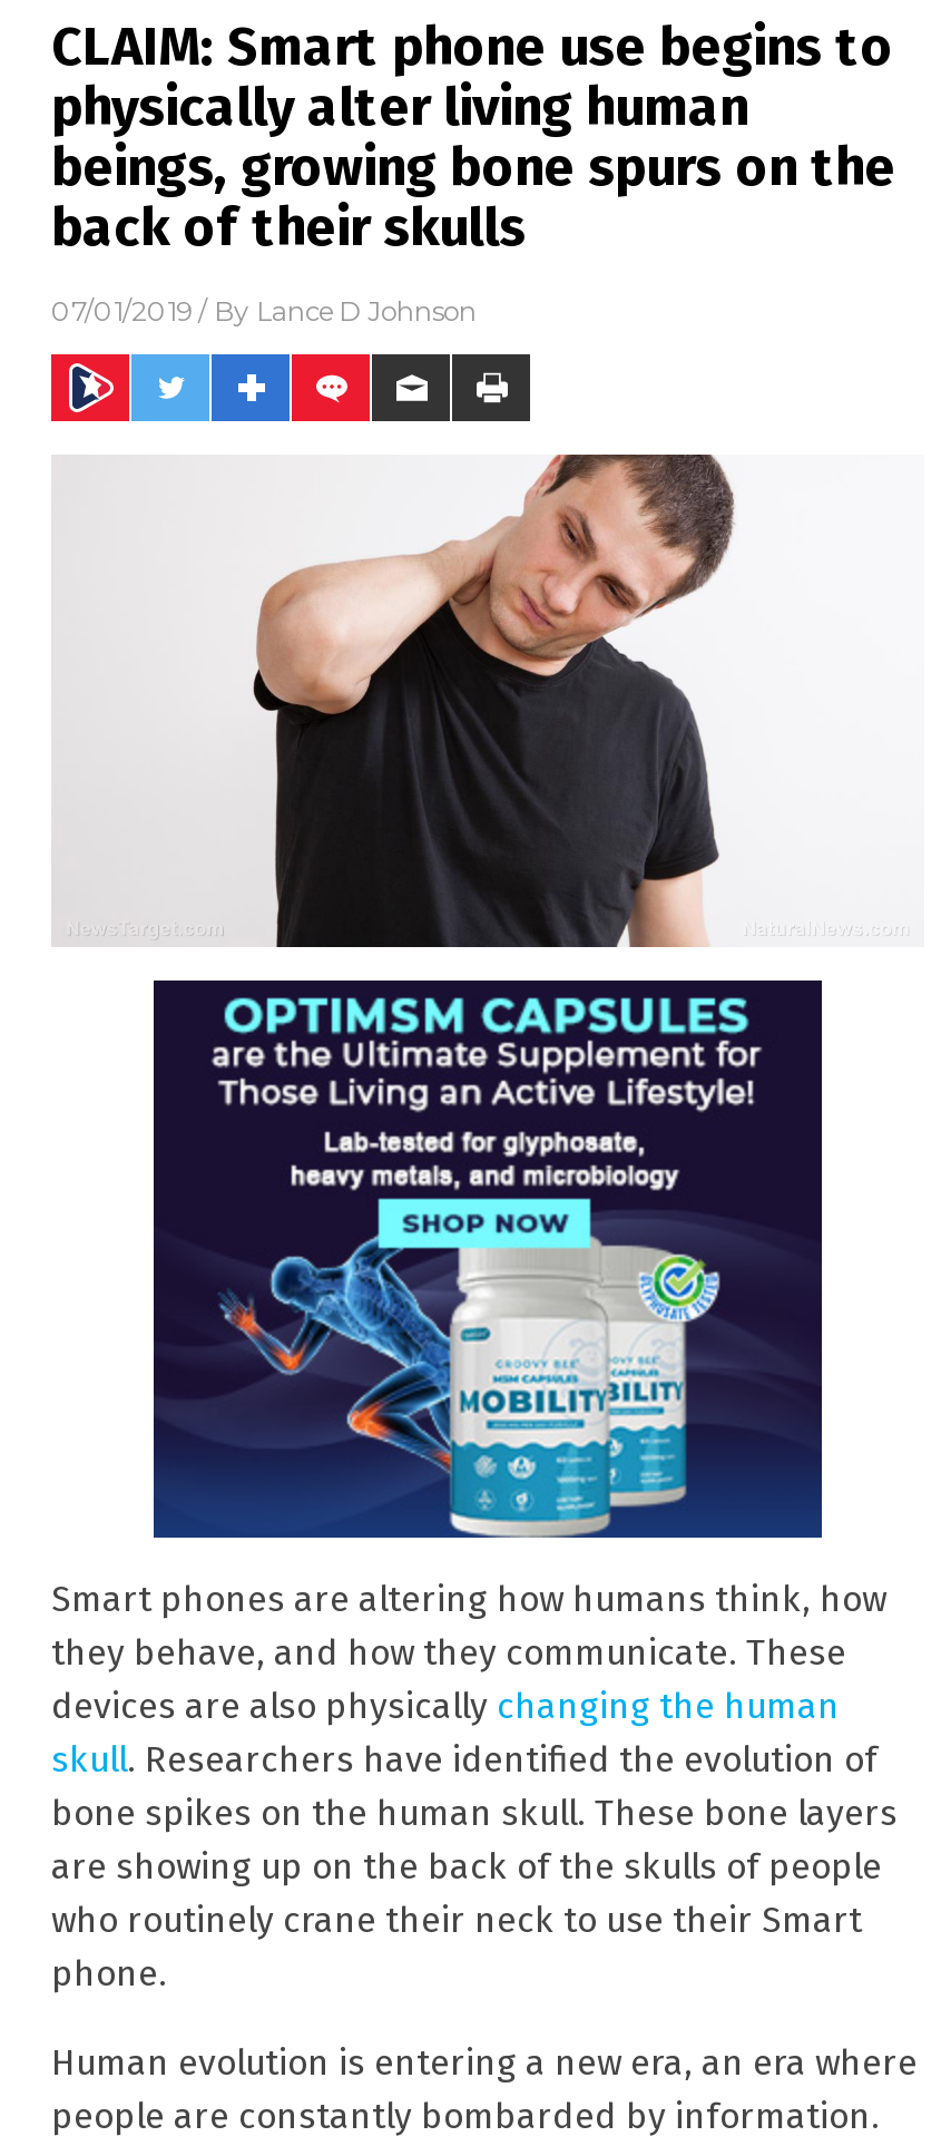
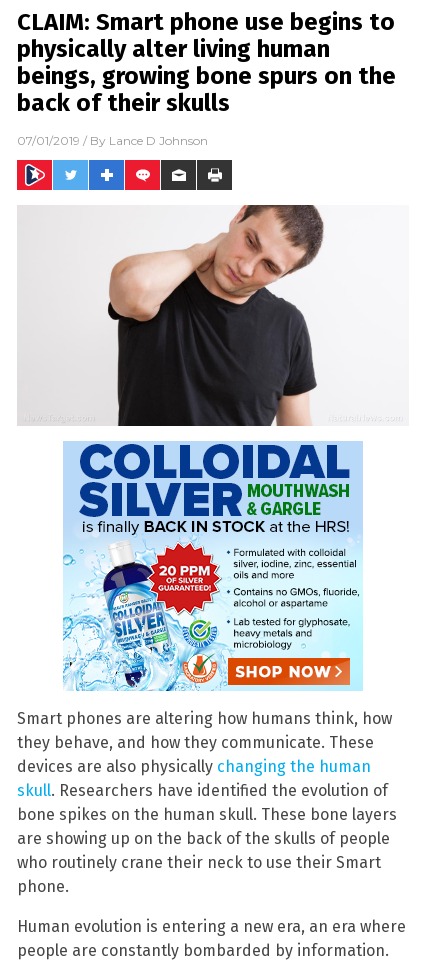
- [image]
+ [image]
